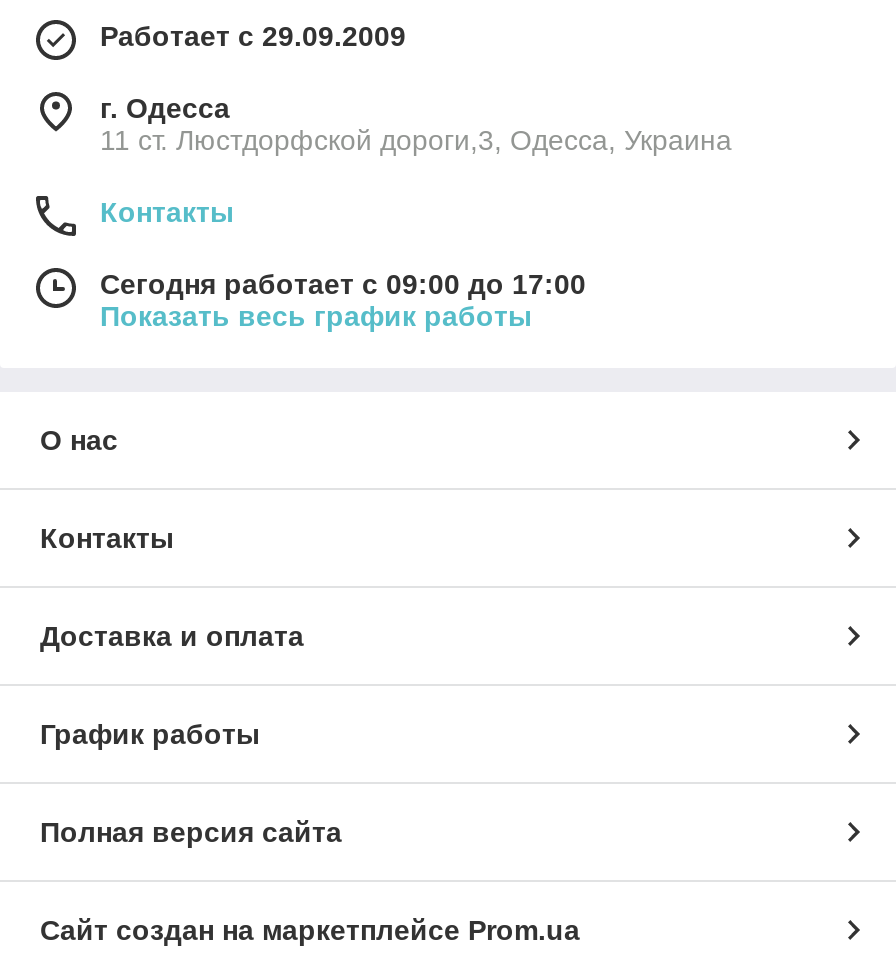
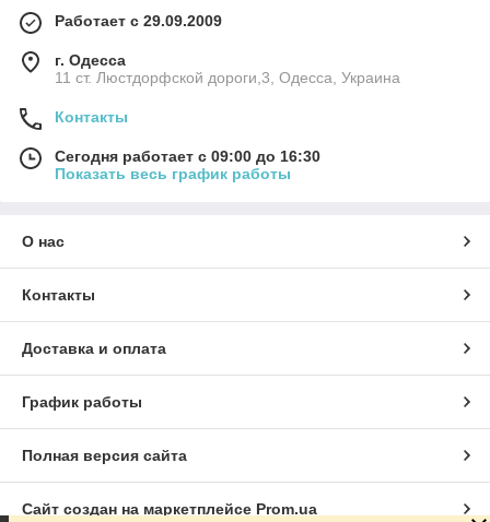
- Сегодня работает с 09:00 до 17:00
+ Сегодня работает с 09:00 до 16:30
